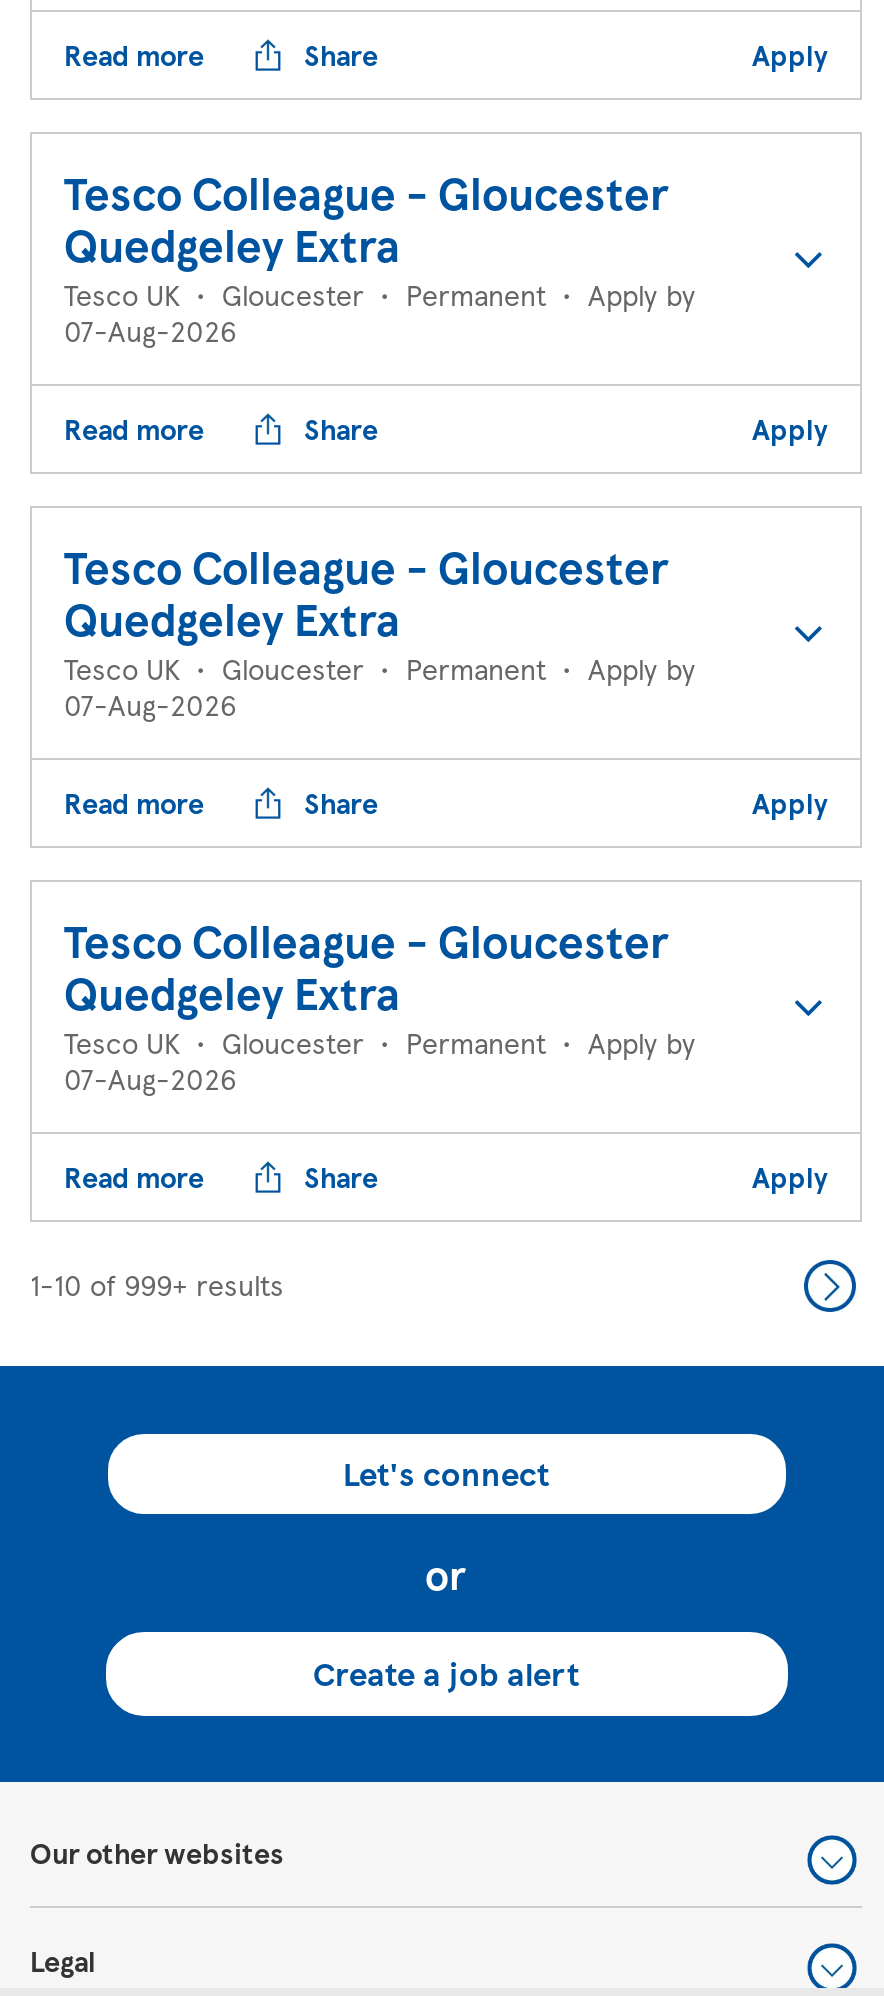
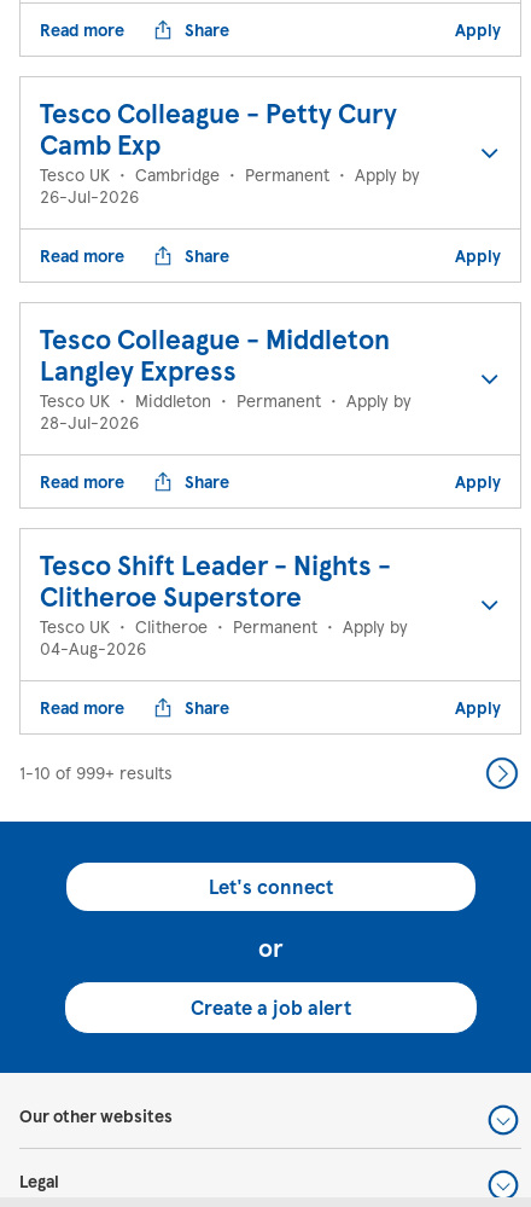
- Tesco Colleague - Gloucester
- Quedgeley Extra
- Tesco UK • Gloucester • Permanent • Apply by
- 07-Aug-2026
+ Tesco Colleague - Petty Cury
+ Camb Exp
+ Tesco UK • Cambridge • Permanent • Apply by
+ 26-Jul-2026

- Tesco Colleague - Gloucester
- Quedgeley Extra
- Tesco UK • Gloucester • Permanent • Apply by
- 07-Aug-2026
+ Tesco Colleague - Middleton
+ Langley Express
+ Tesco UK • Middleton • Permanent • Apply by
+ 28-Jul-2026

- Tesco Colleague - Gloucester
- Quedgeley Extra
- Tesco UK • Gloucester • Permanent • Apply by
- 07-Aug-2026
+ Tesco Shift Leader - Nights -
+ Clitheroe Superstore
+ Tesco UK • Clitheroe • Permanent • Apply by
+ 04-Aug-2026
